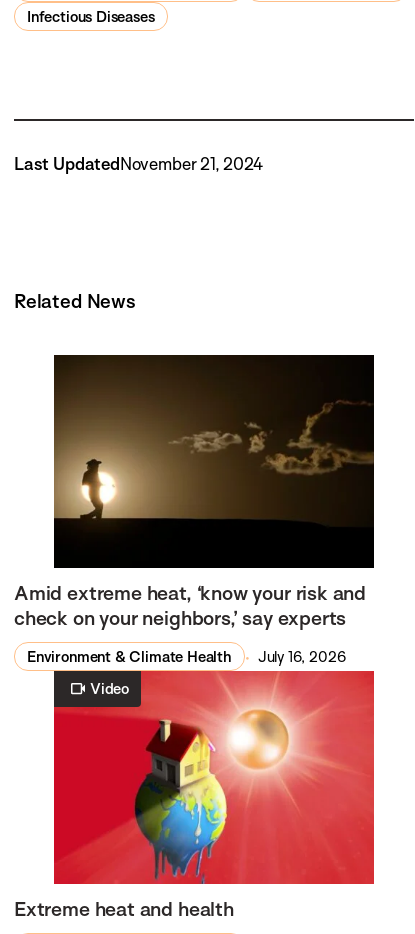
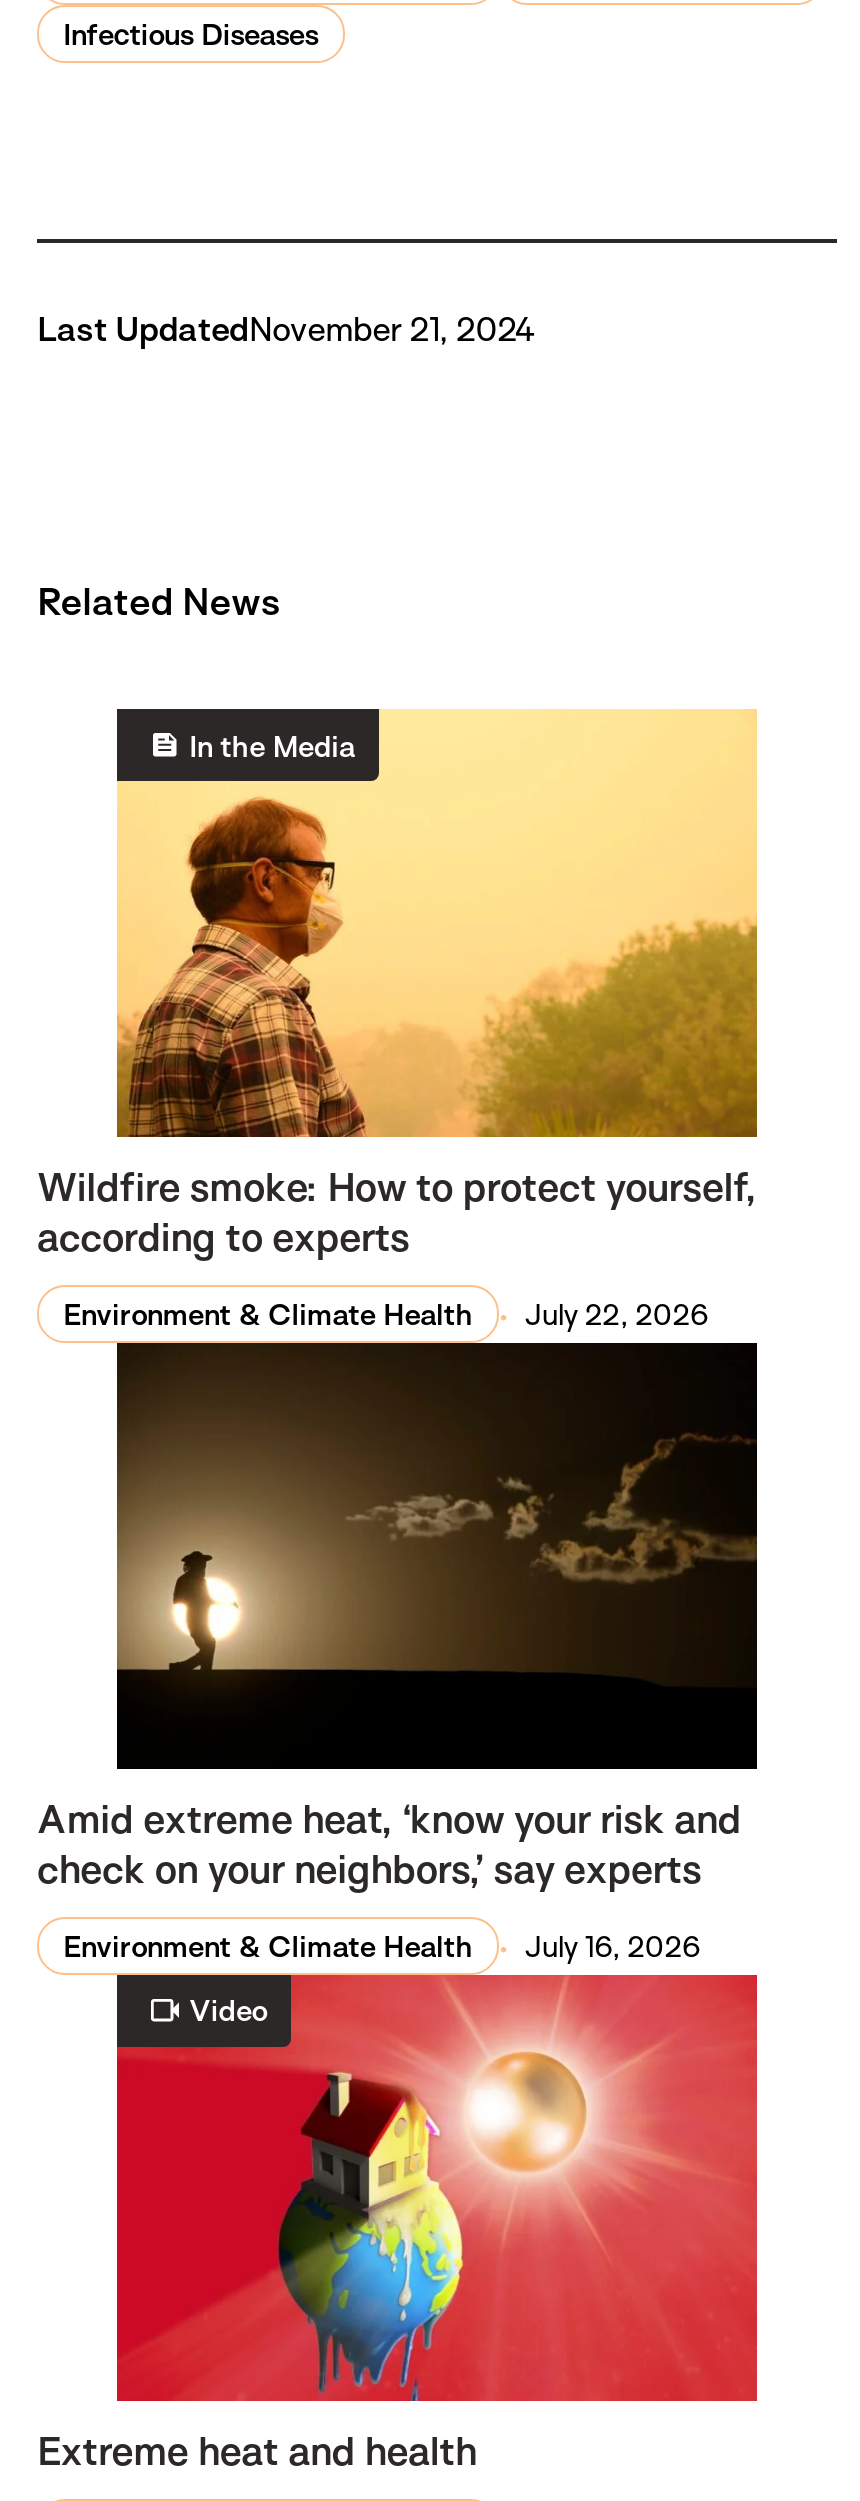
+ Wildfire smoke: How to protect yourself,
+ according to experts
+ Environment & Climate Health
+ July 22, 2026

+ [image]
+ In the Media
